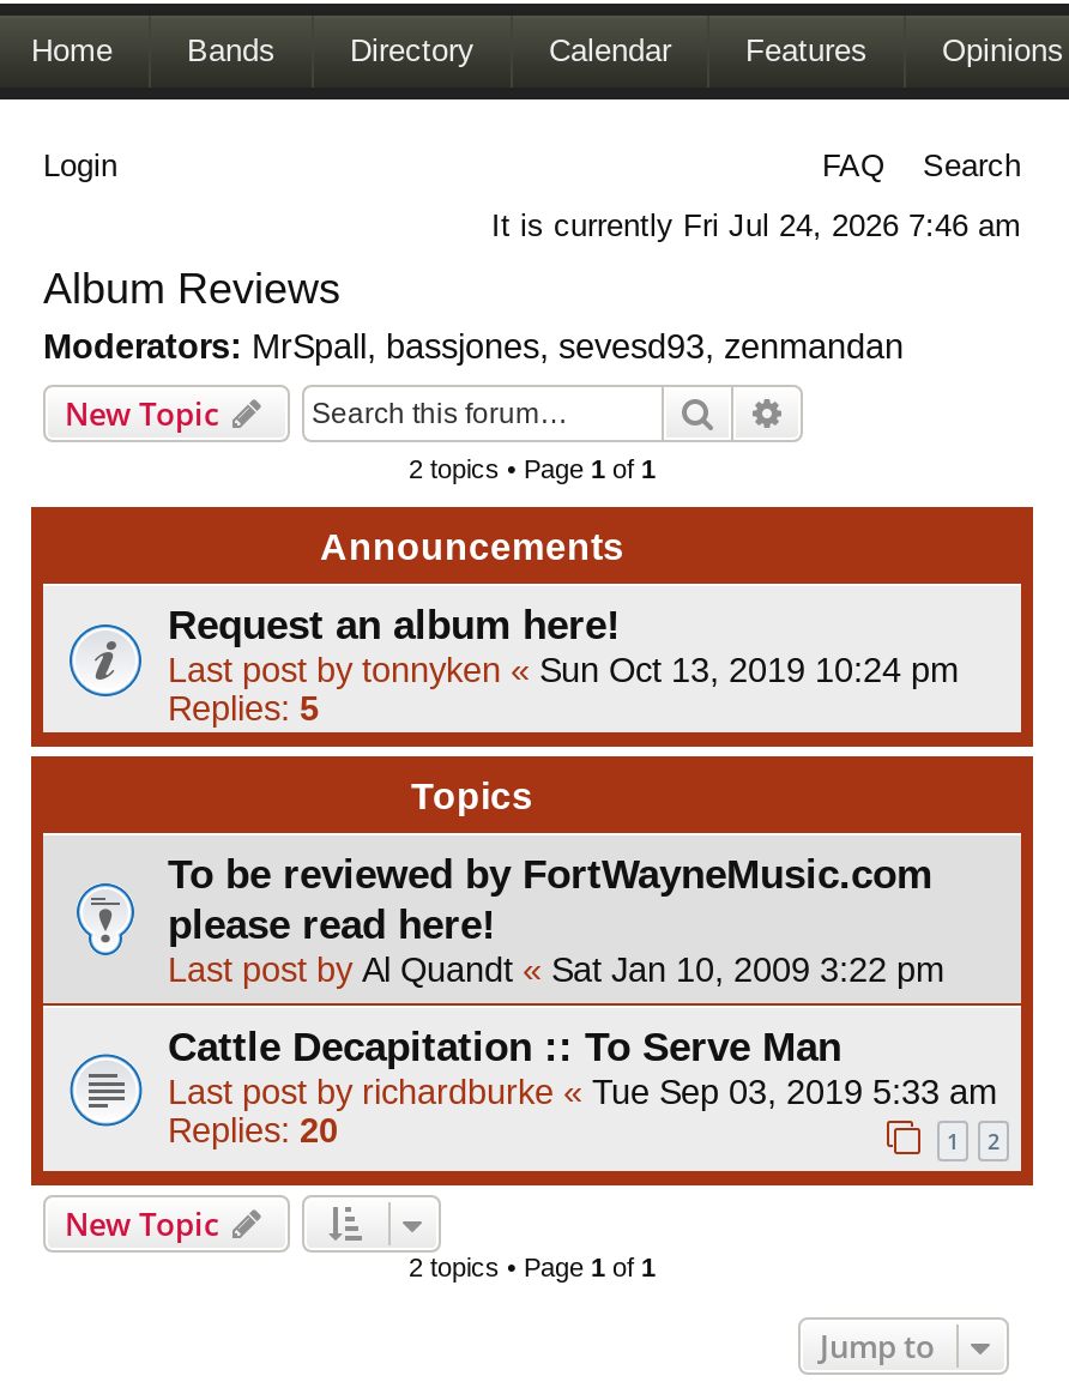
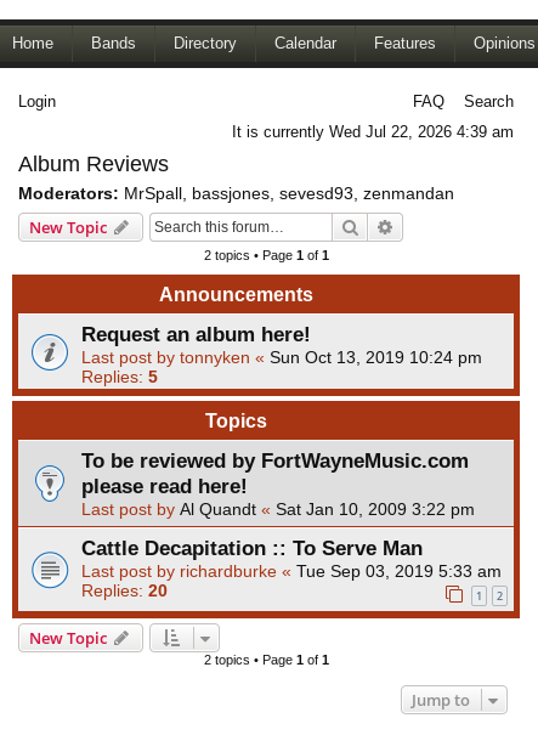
- It is currently Fri Jul 24, 2026 7:46 am
+ It is currently Wed Jul 22, 2026 4:39 am
